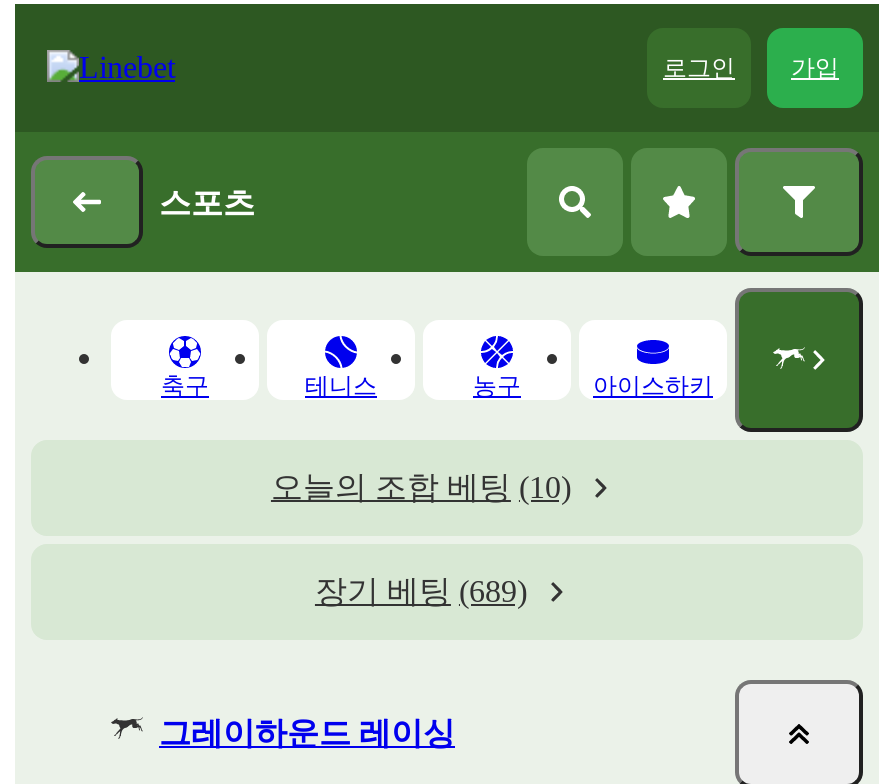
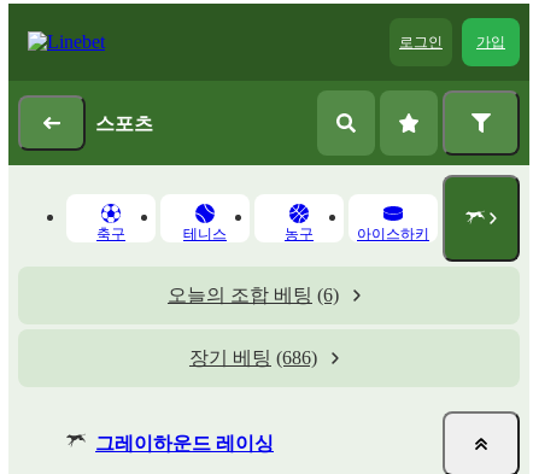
- 오늘의 조합 베팅 (10)
+ 오늘의 조합 베팅 (6)

- 장기 베팅 (689)
+ 장기 베팅 (686)
